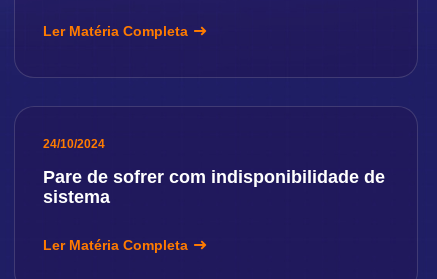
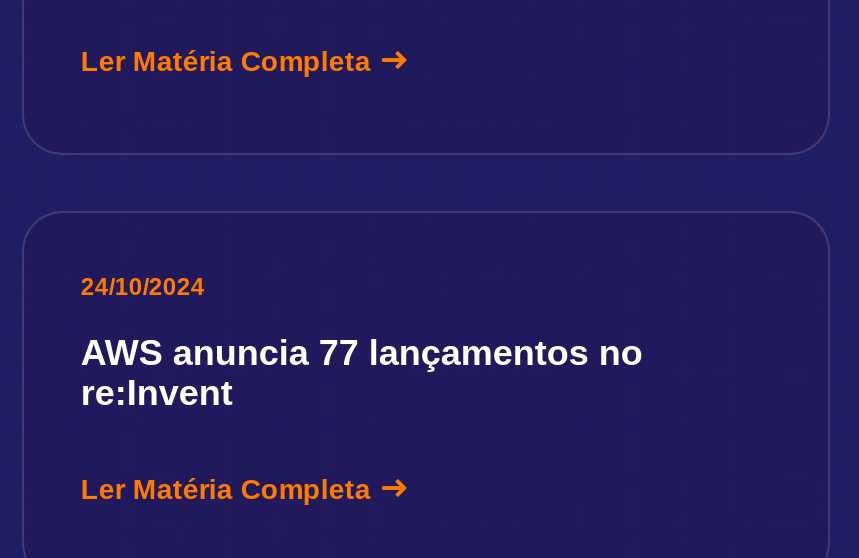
- Pare de sofrer com indisponibilidade de
- sistema
+ AWS anuncia 77 lançamentos no
+ re:Invent
